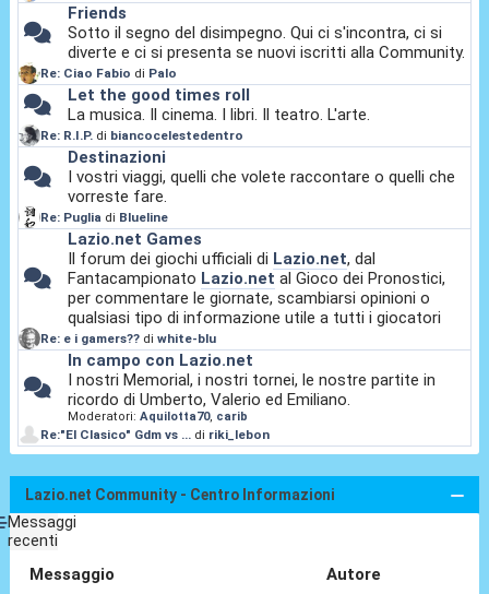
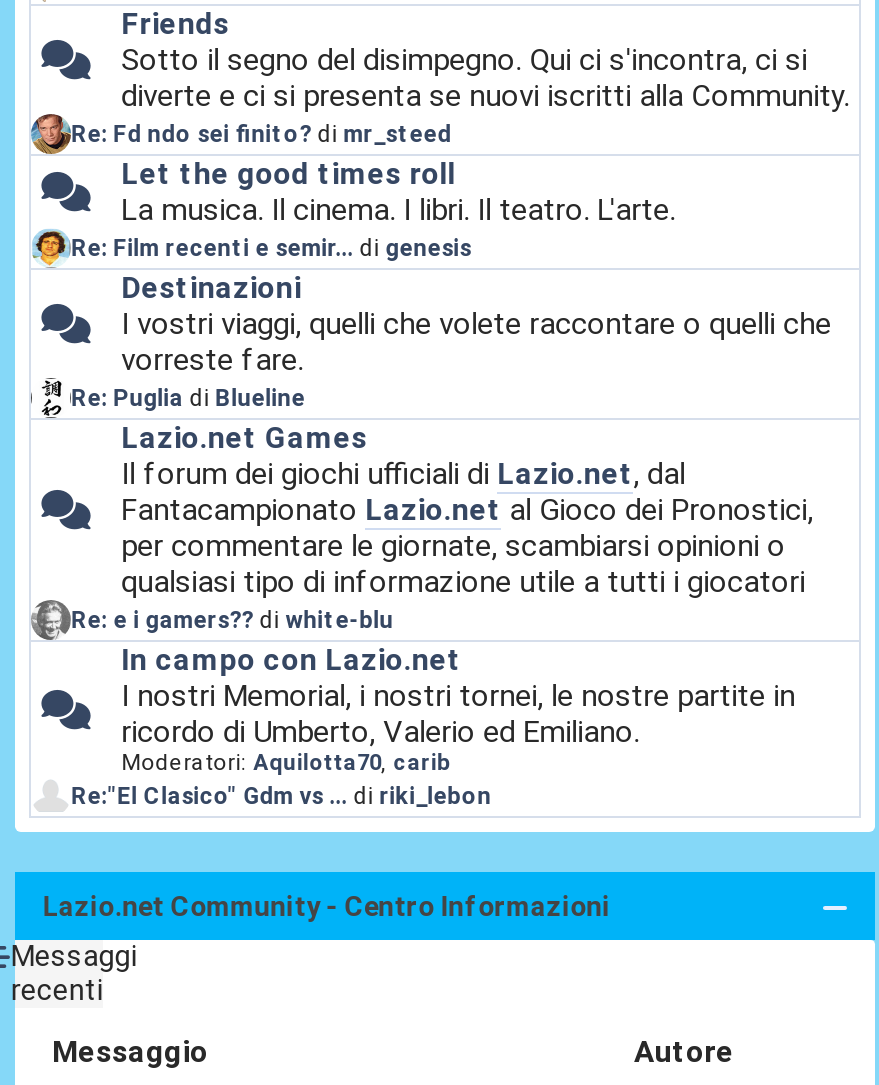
- Re: Ciao Fabio di Palo
+ Re: Fd ndo sei finito? di mr_steed

- Re: R.I.P. di biancocelestedentro
+ Re: Film recenti e semir... di genesis
